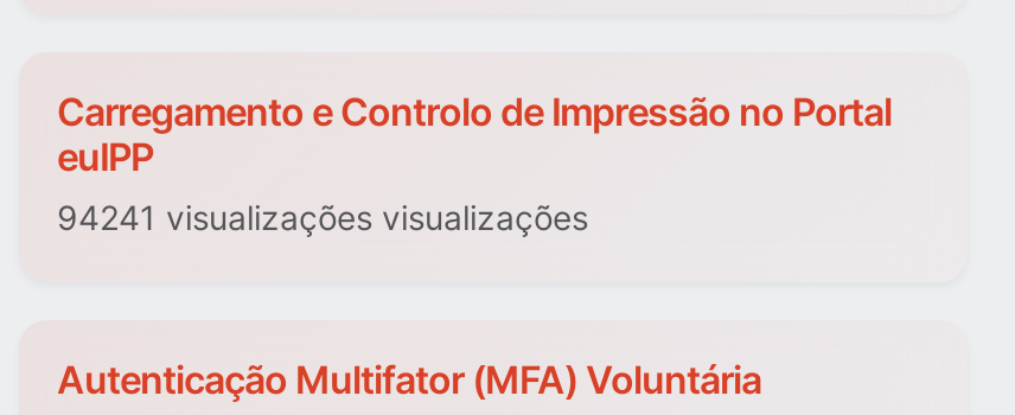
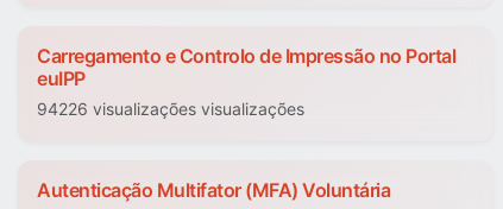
- 94241 visualizações visualizações
+ 94226 visualizações visualizações
